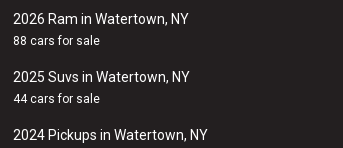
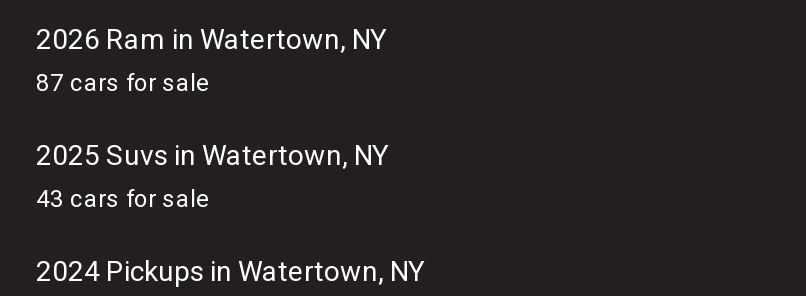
- 88 cars for sale
+ 87 cars for sale

- 44 cars for sale
+ 43 cars for sale
